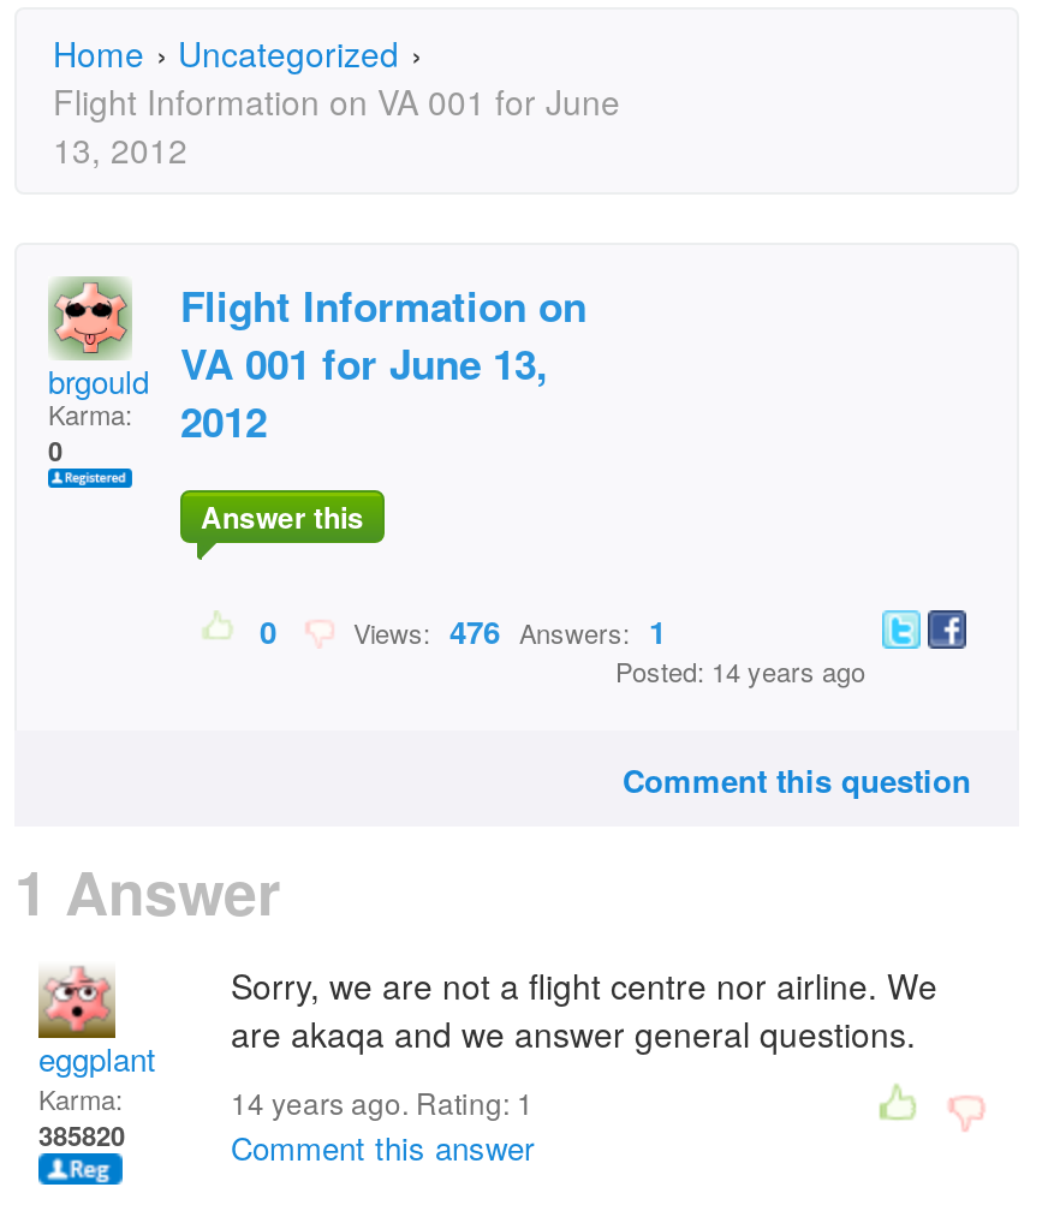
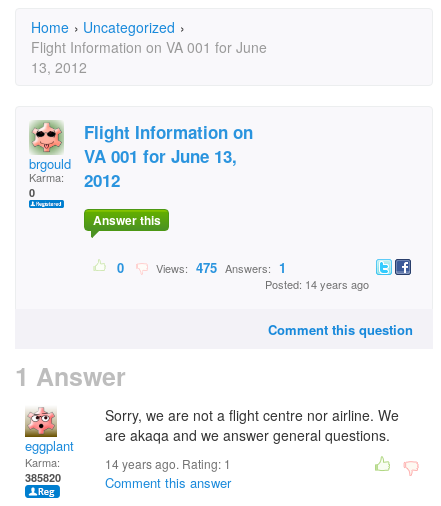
- Views: 476 Answers: 1
+ Views: 475 Answers: 1
